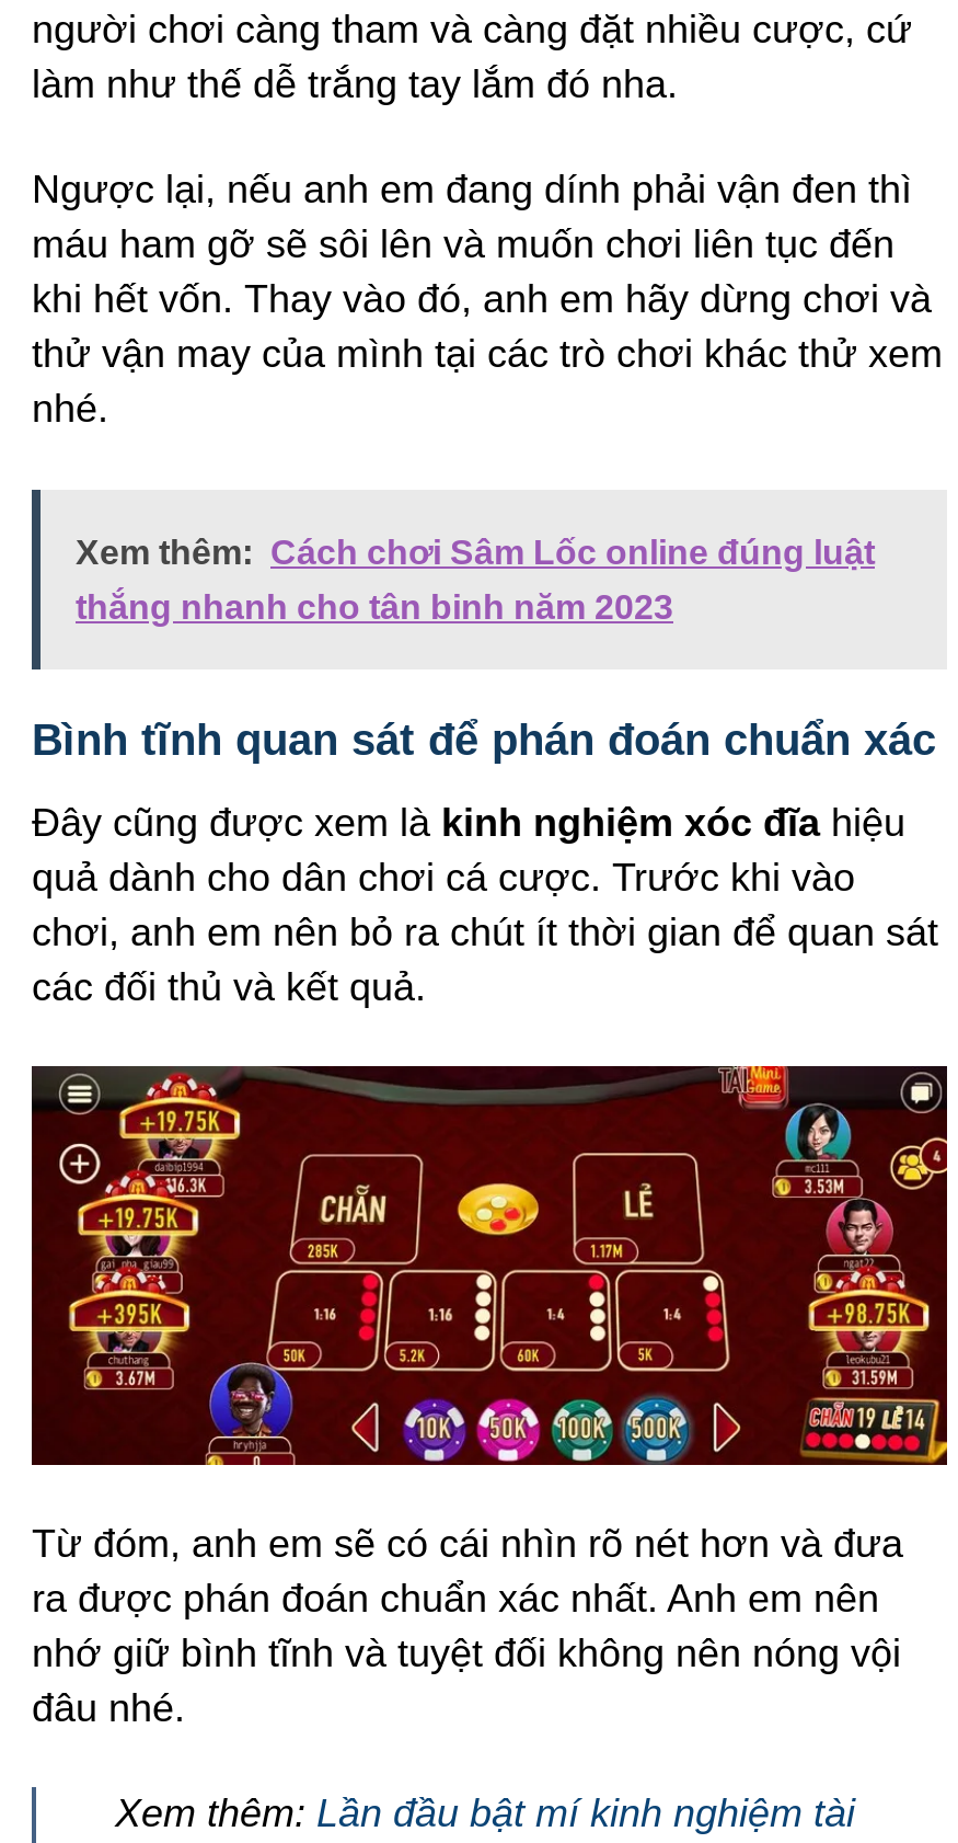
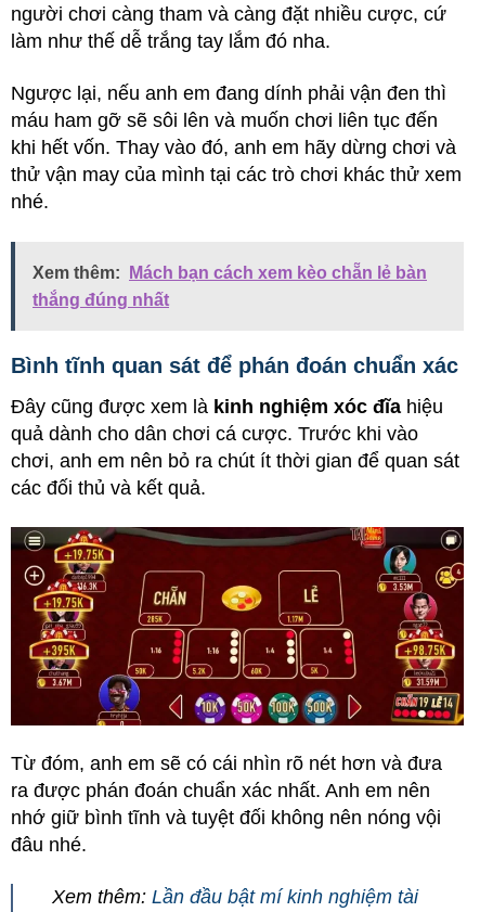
- Xem thêm: Cách chơi Sâm Lốc online đúng luật
+ Xem thêm: Mách bạn cách xem kèo chẵn lẻ bàn

- thắng nhanh cho tân binh năm 2023
+ thắng đúng nhất
